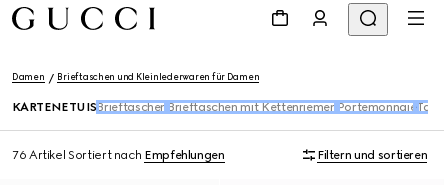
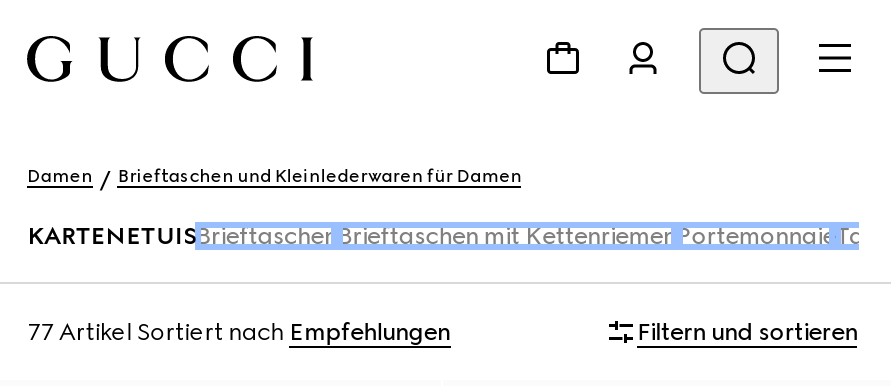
- 76 Artikel Sortiert nach Empfehlungen
+ 77 Artikel Sortiert nach Empfehlungen
